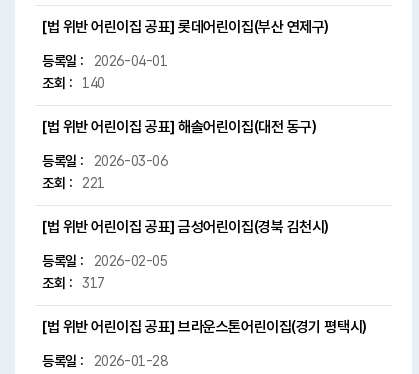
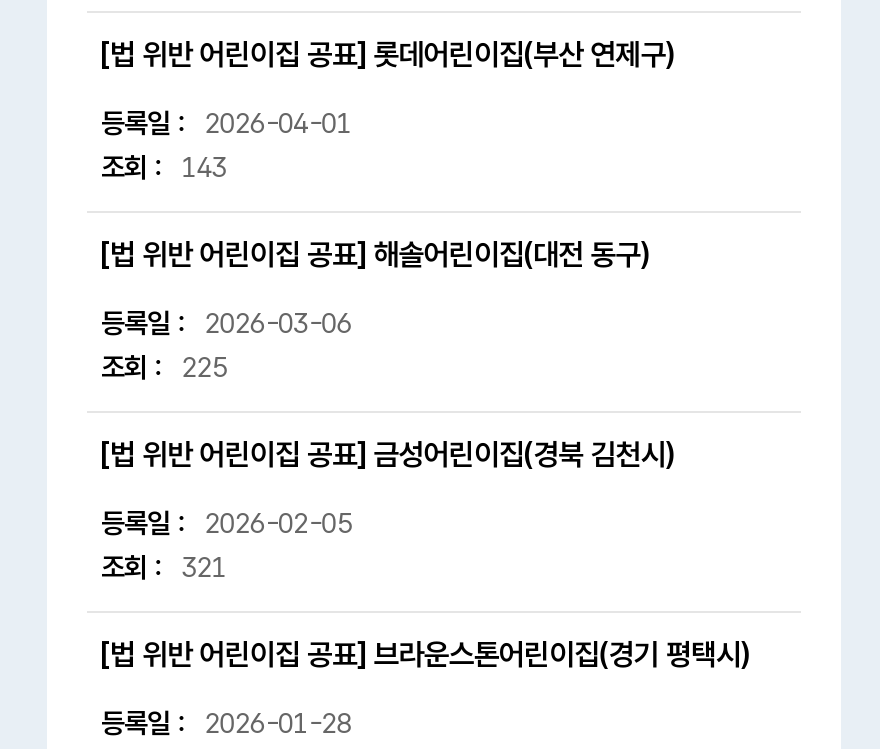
- 140
+ 143

- 221
+ 225

- 317
+ 321
